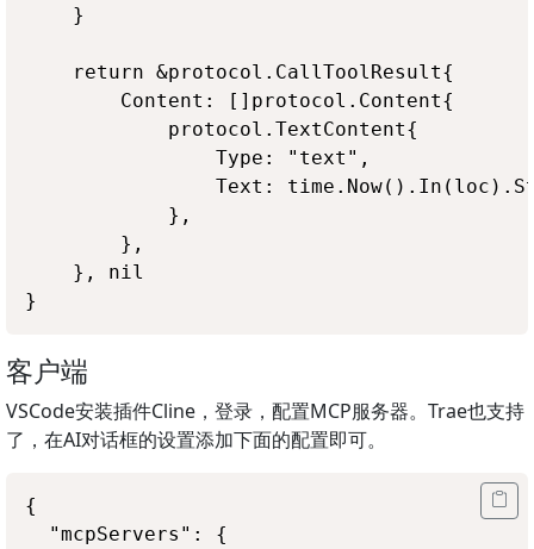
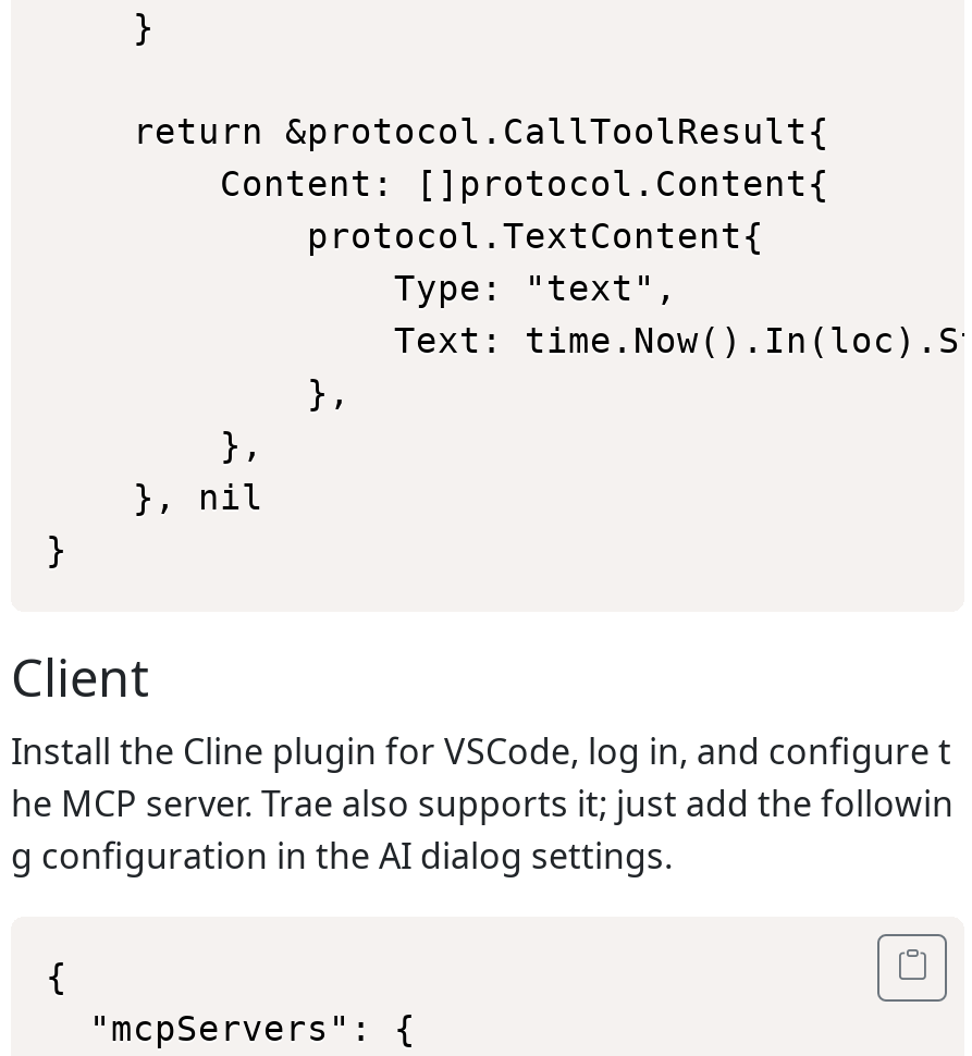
- 客户端
- VSCode安装插件Cline，登录，配置MCP服务器。Trae也支持
- 了，在AI对话框的设置添加下面的配置即可。
+ Client
+ Install the Cline plugin for VSCode, log in, and configure t
+ he MCP server. Trae also supports it; just add the followin
+ g configuration in the AI dialog settings.
